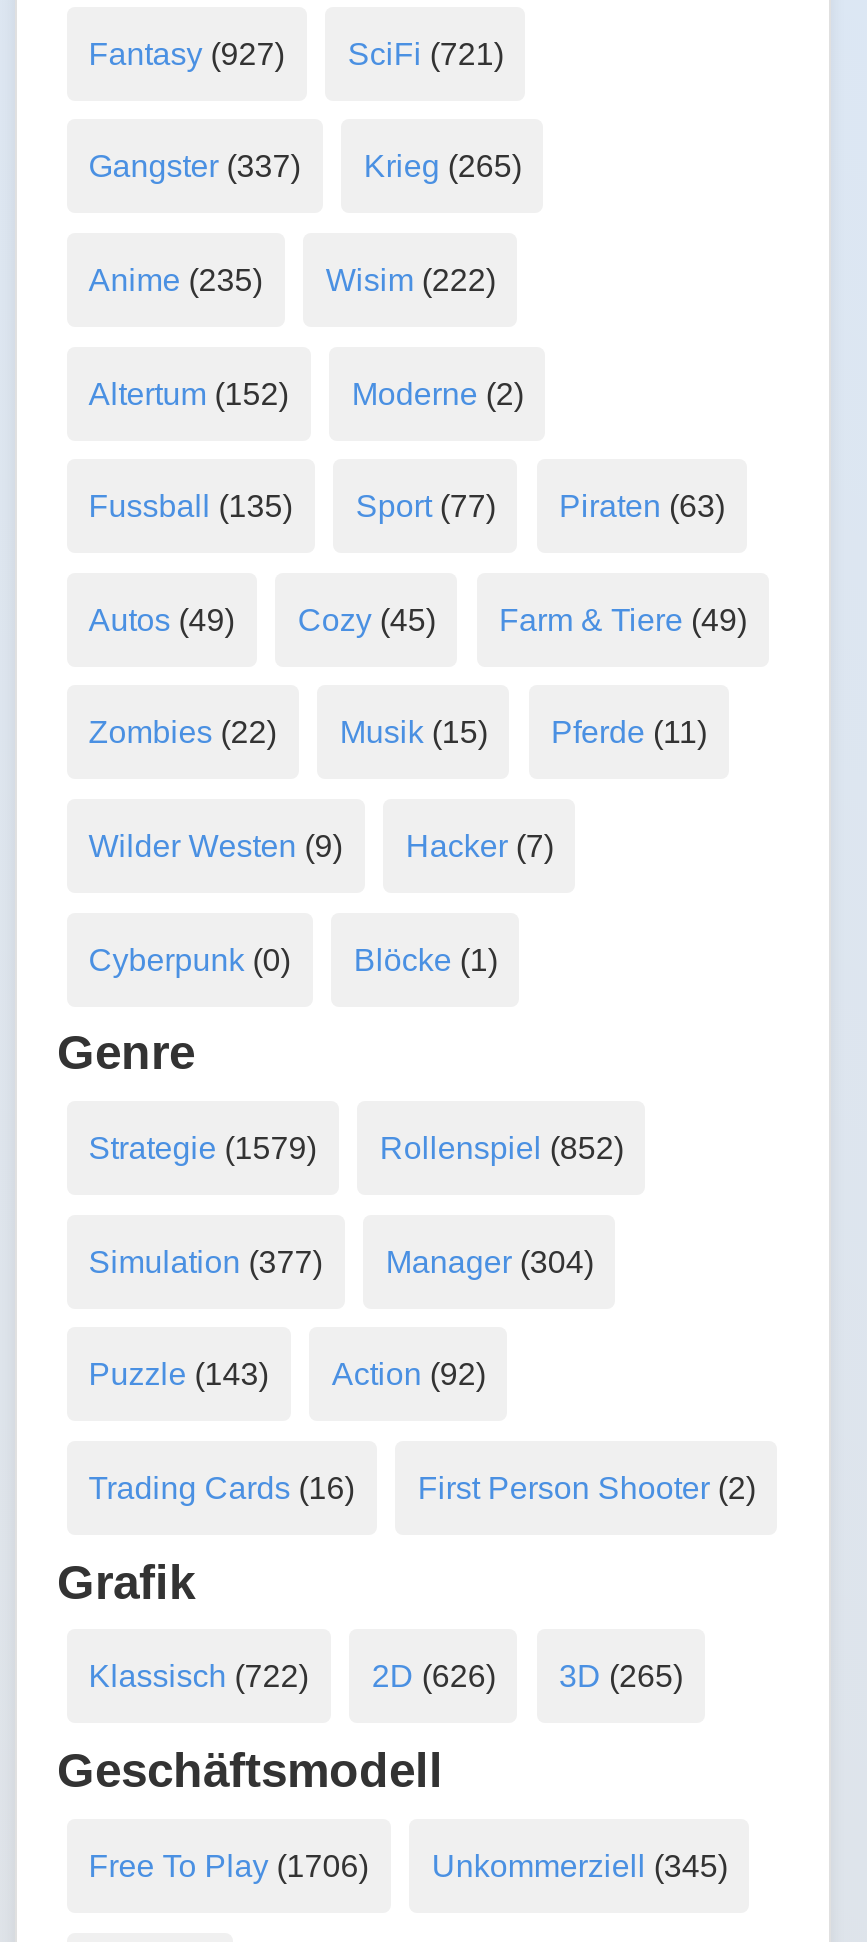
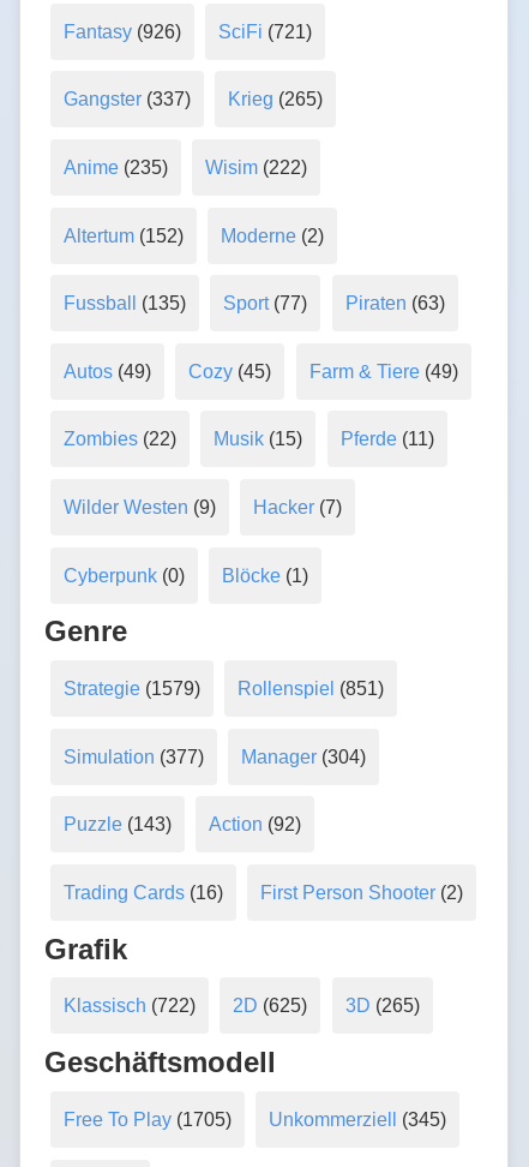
- Fantasy (927) SciFi (721)
+ Fantasy (926) SciFi (721)

- Strategie (1579) Rollenspiel (852)
+ Strategie (1579) Rollenspiel (851)

- Klassisch (722) 2D (626) 3D (265)
+ Klassisch (722) 2D (625) 3D (265)

- Free To Play (1706) Unkommerziell (345)
+ Free To Play (1705) Unkommerziell (345)
